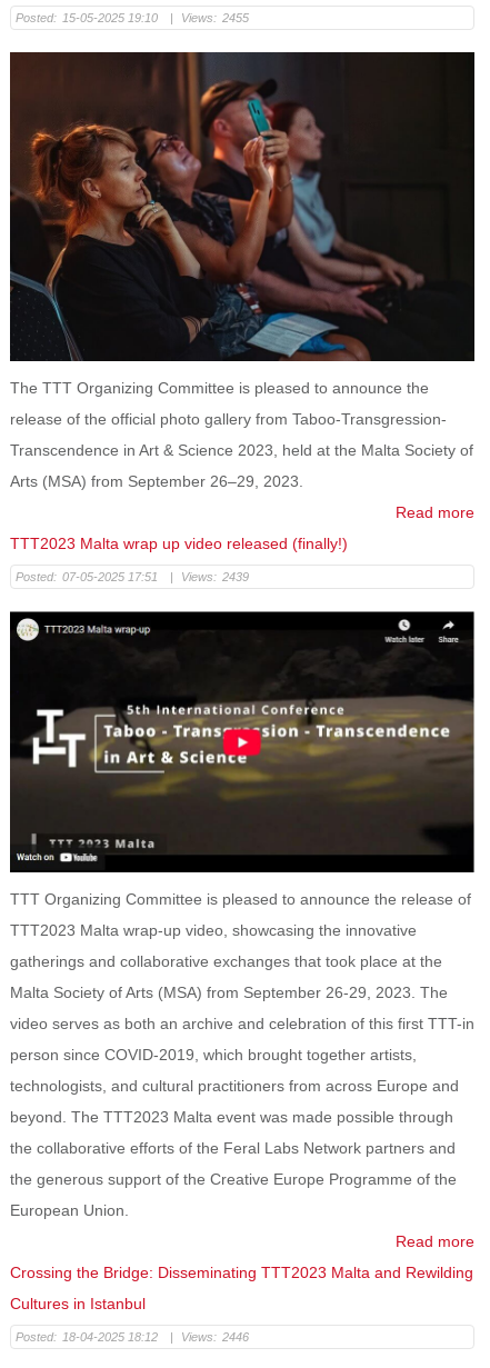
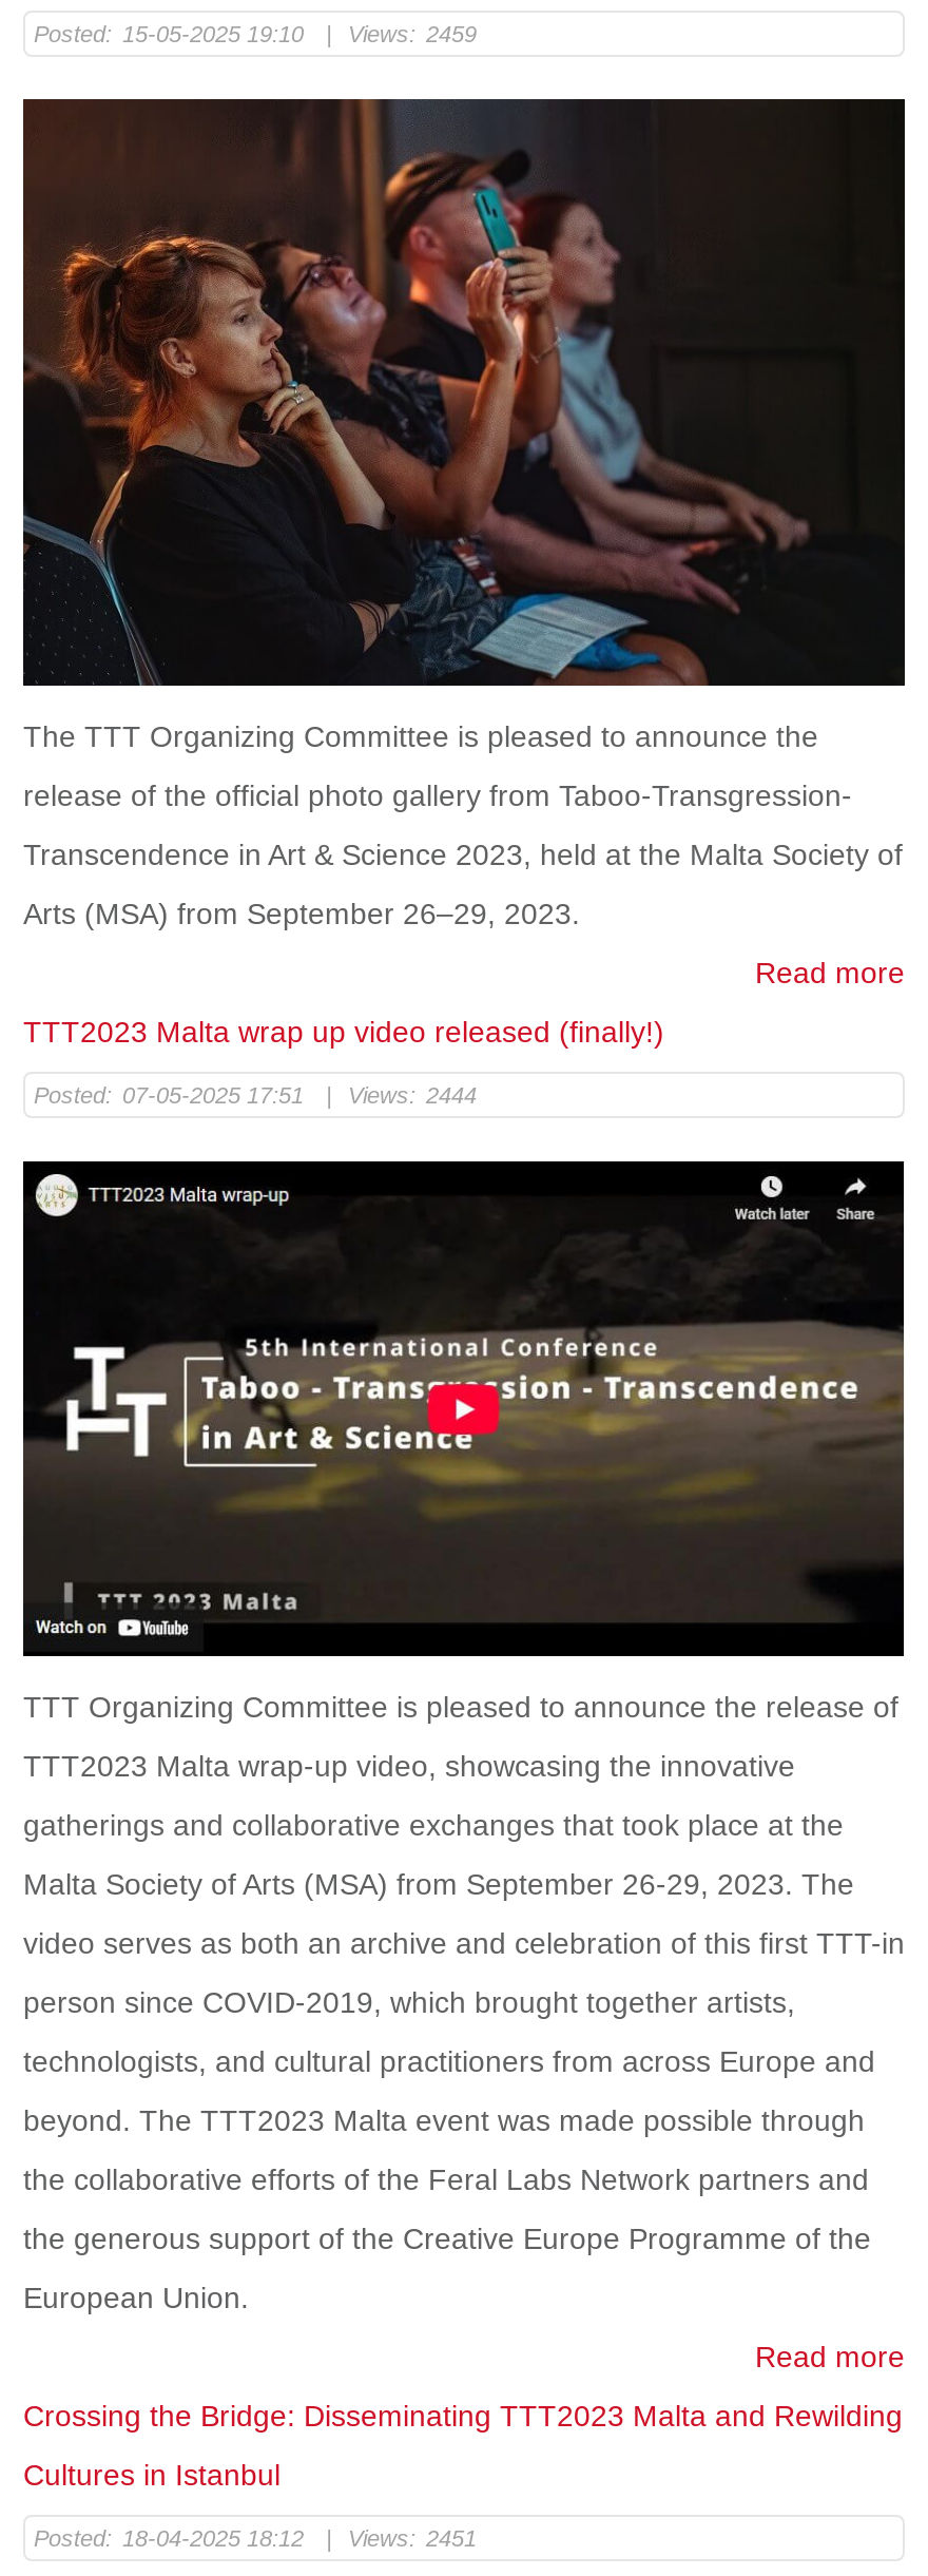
- Views: 2455
+ Views: 2459

- Views: 2439
+ Views: 2444

- Views: 2446
+ Views: 2451
